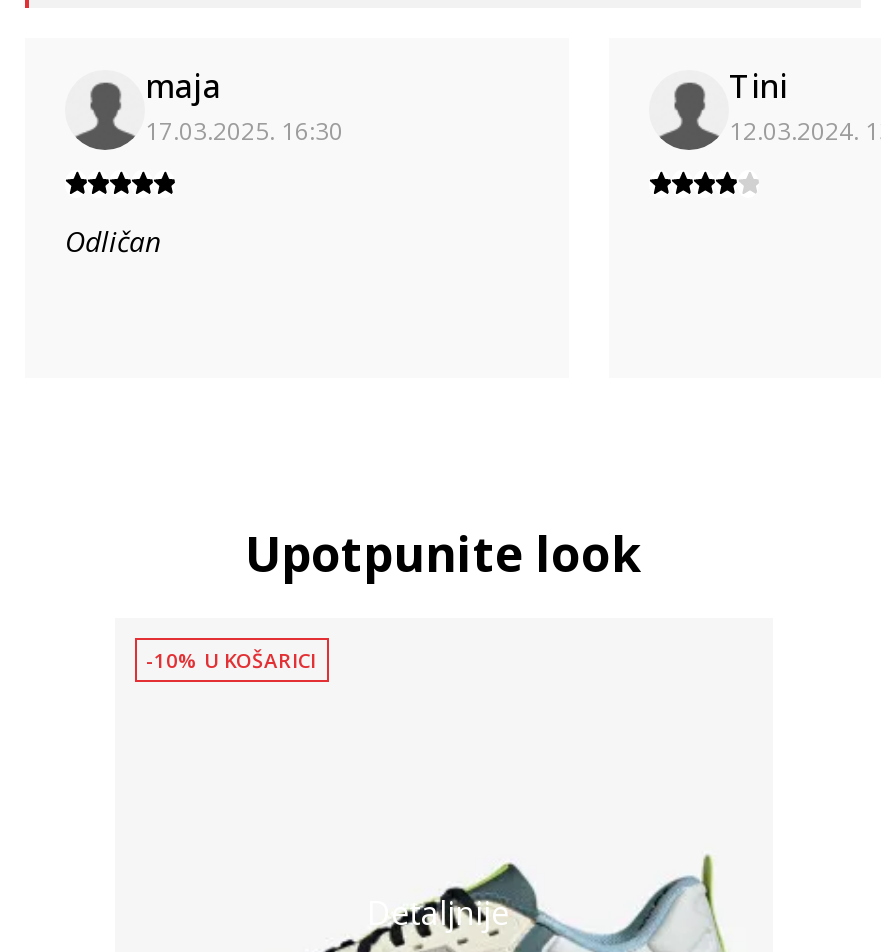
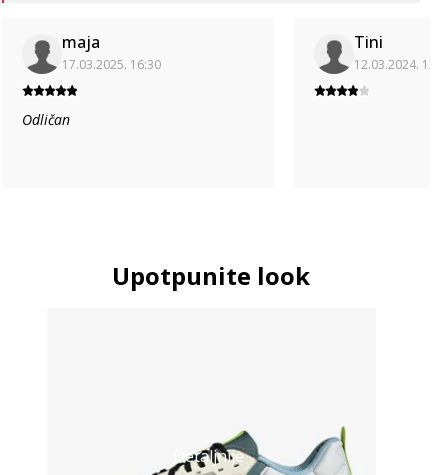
- -10% U KOŠARICI
